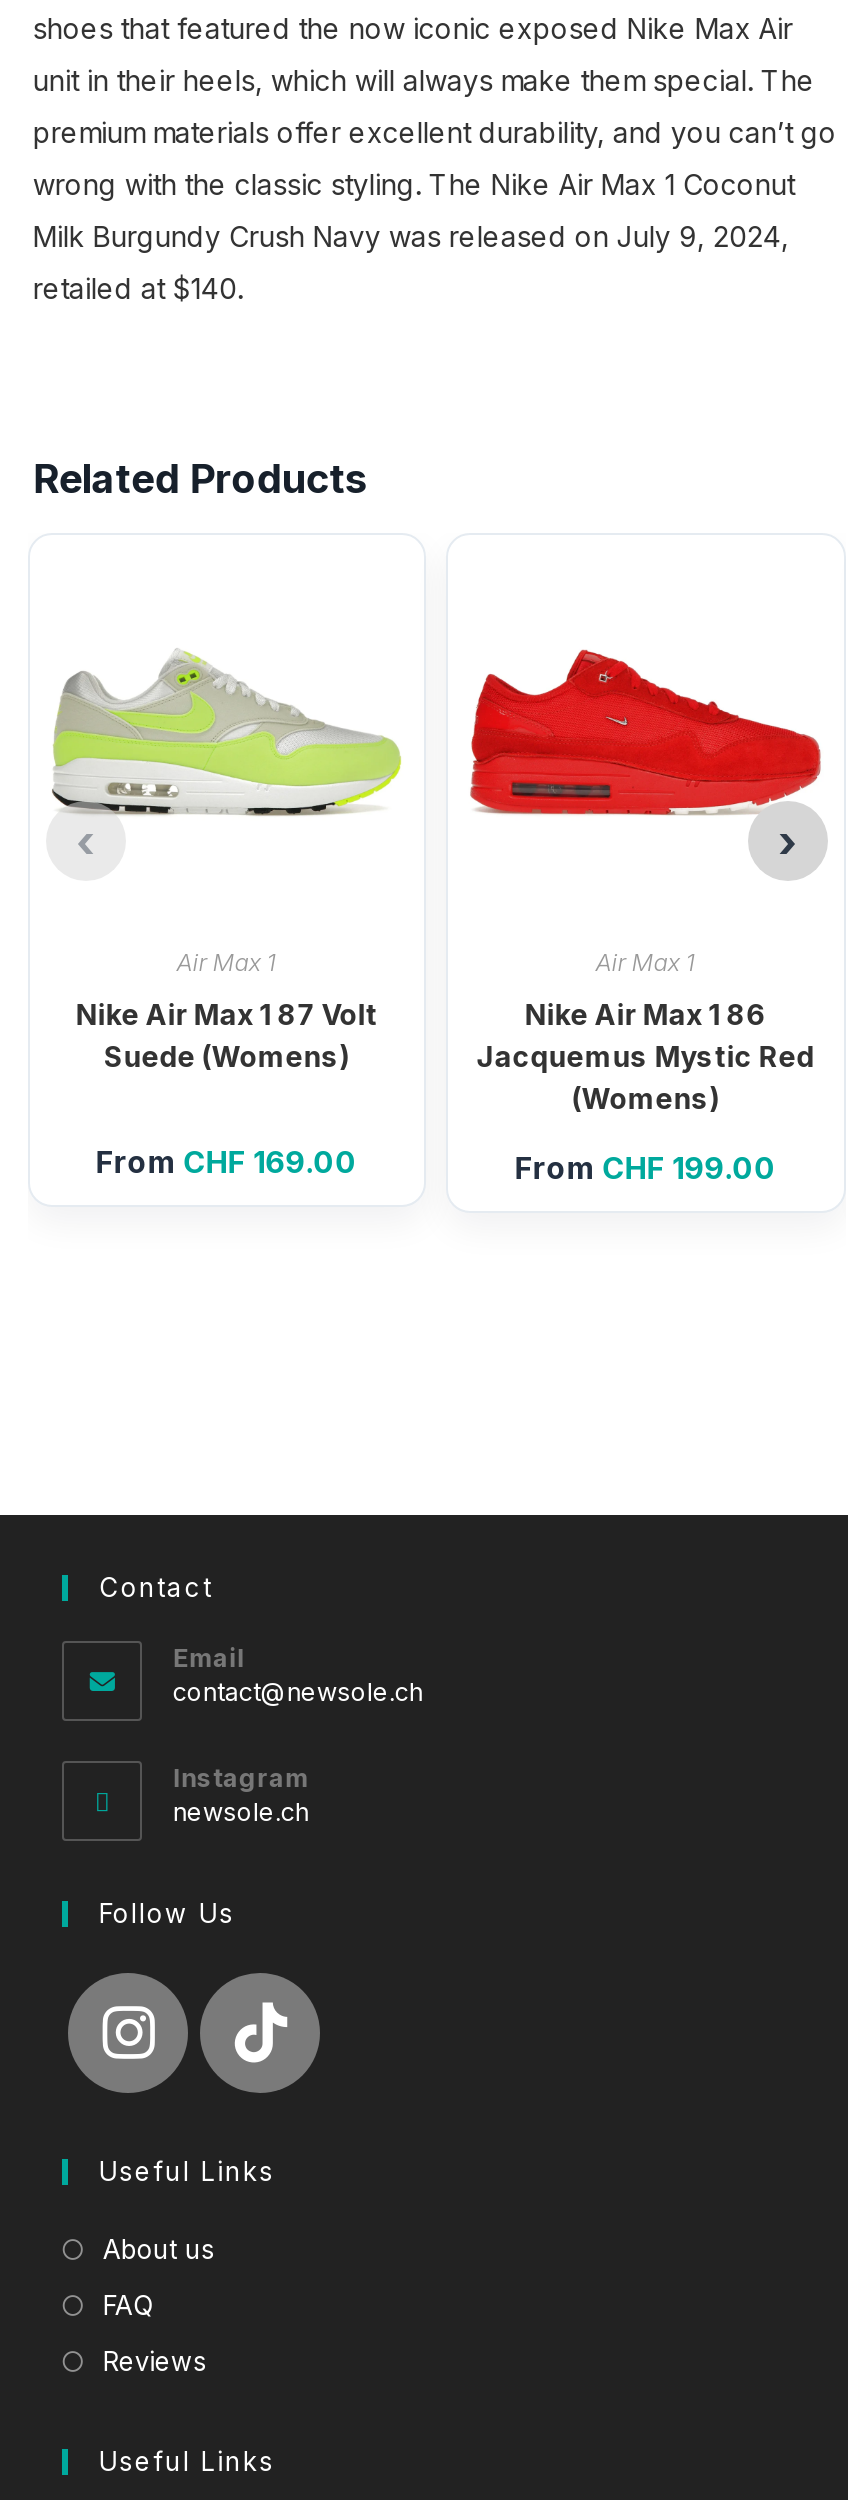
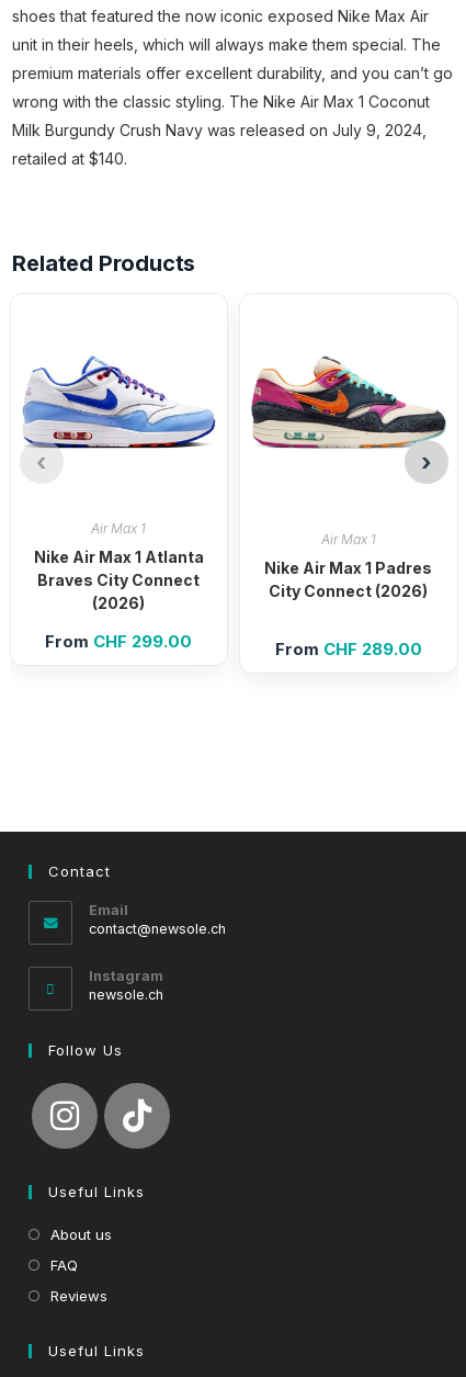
- [image]
+ [image]

- [image]
+ [image]

- Nike Air Max 1 87 Volt
- Suede (Womens)
+ Nike Air Max 1 Atlanta
+ Braves City Connect
+ (2026)

- Nike Air Max 1 86
- Jacquemus Mystic Red
- (Womens)
+ Nike Air Max 1 Padres
+ City Connect (2026)

- From CHF 169.00
+ From CHF 299.00

- From CHF 199.00
+ From CHF 289.00
